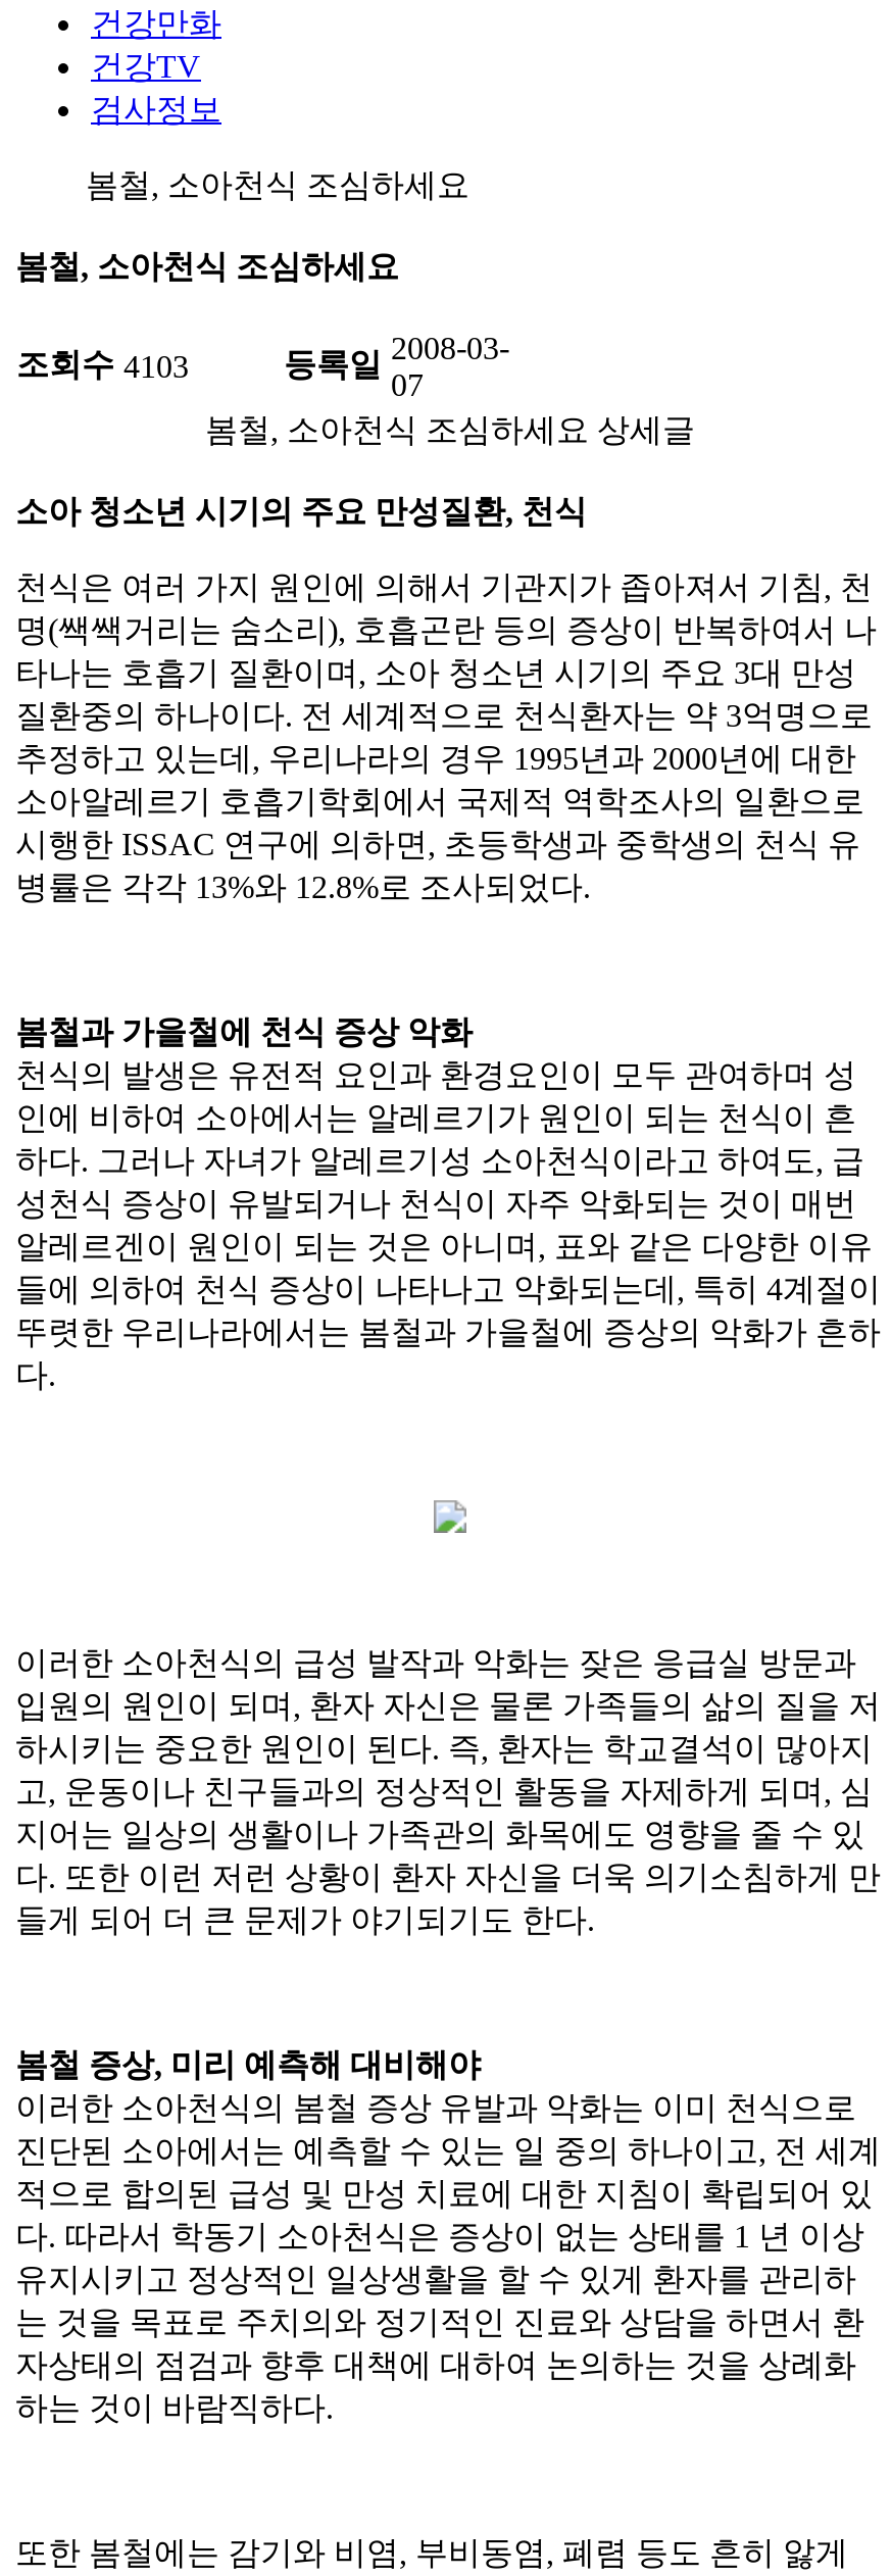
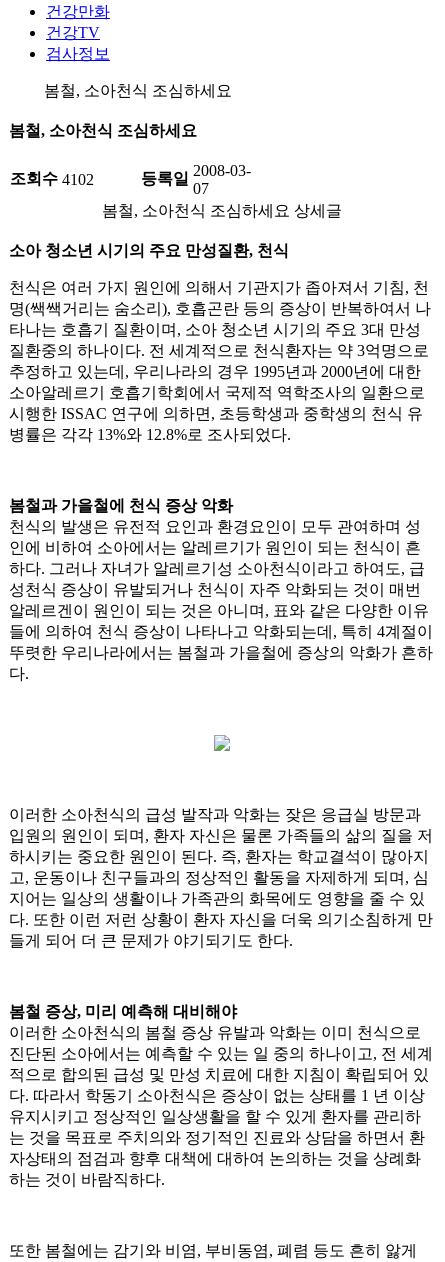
- 조회수 4103
+ 조회수 4102
